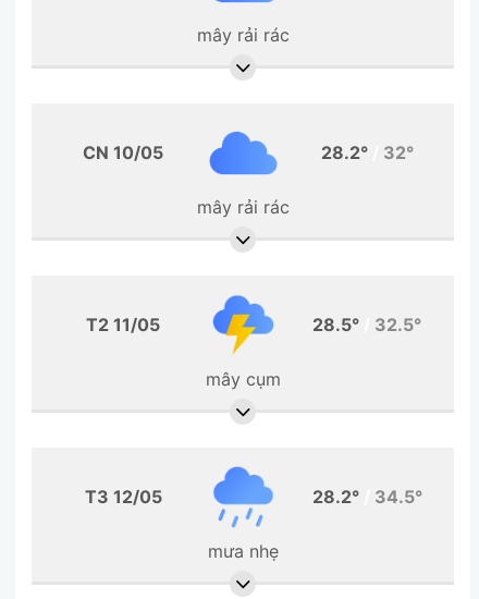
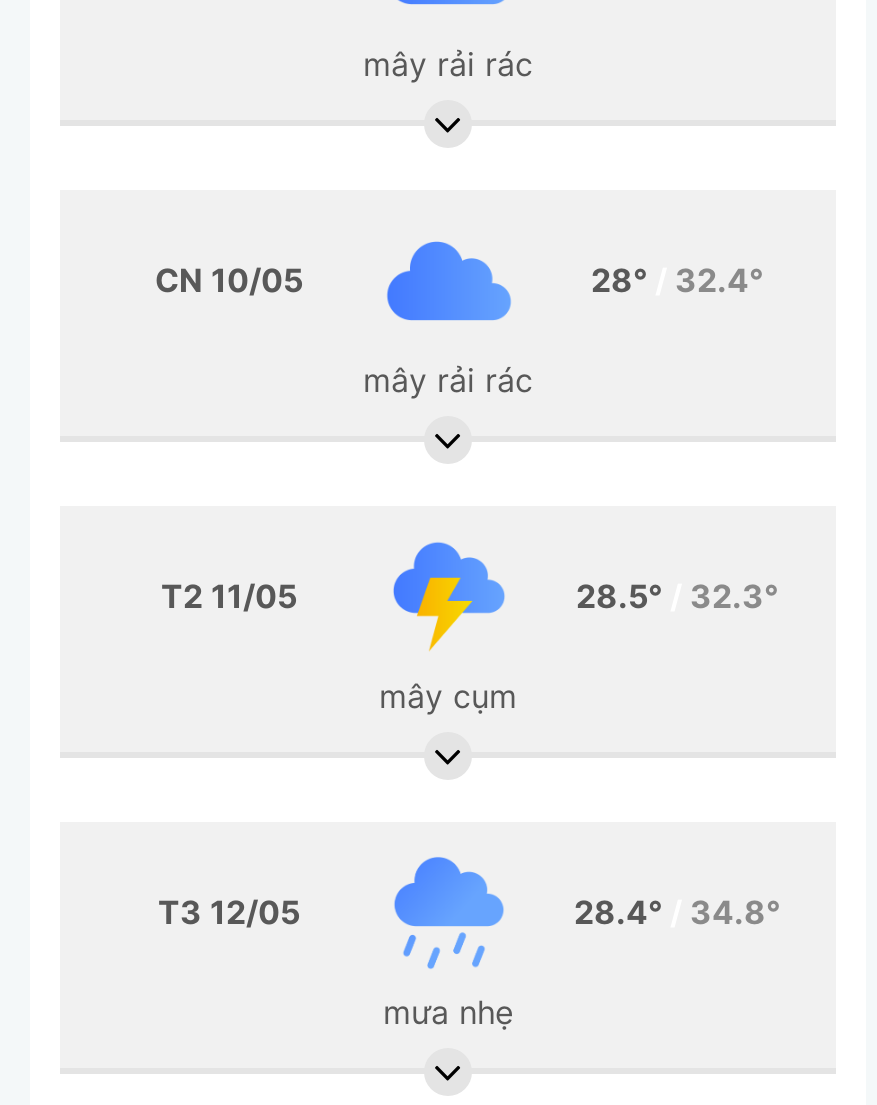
- 28.2° / 32°
+ 28° / 32.4°

- 28.5° / 32.5°
+ 28.5° / 32.3°

- 28.2° / 34.5°
+ 28.4° / 34.8°
